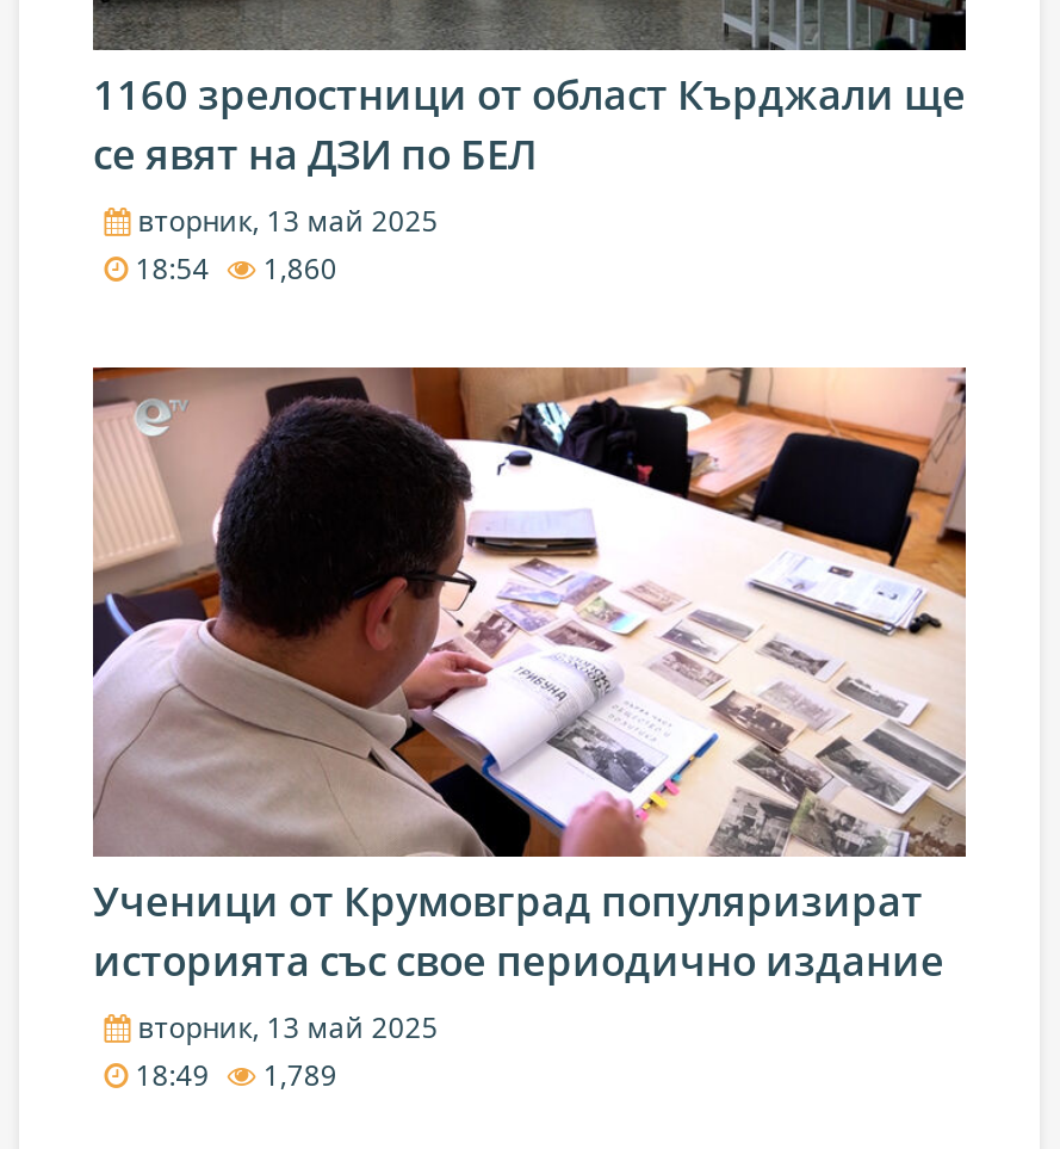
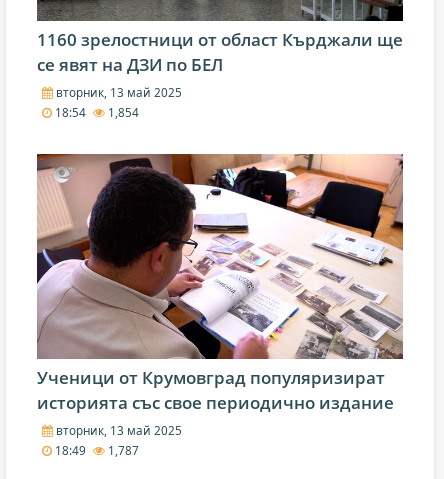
- 18:54 1,860
+ 18:54 1,854

- 18:49 1,789
+ 18:49 1,787
